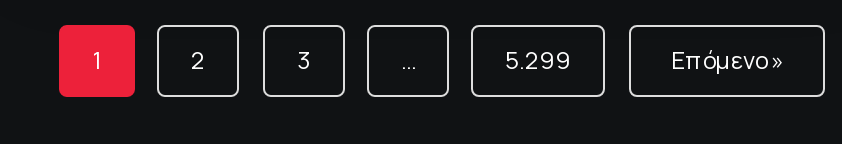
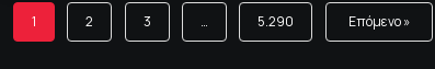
- 5.299
+ 5.290
